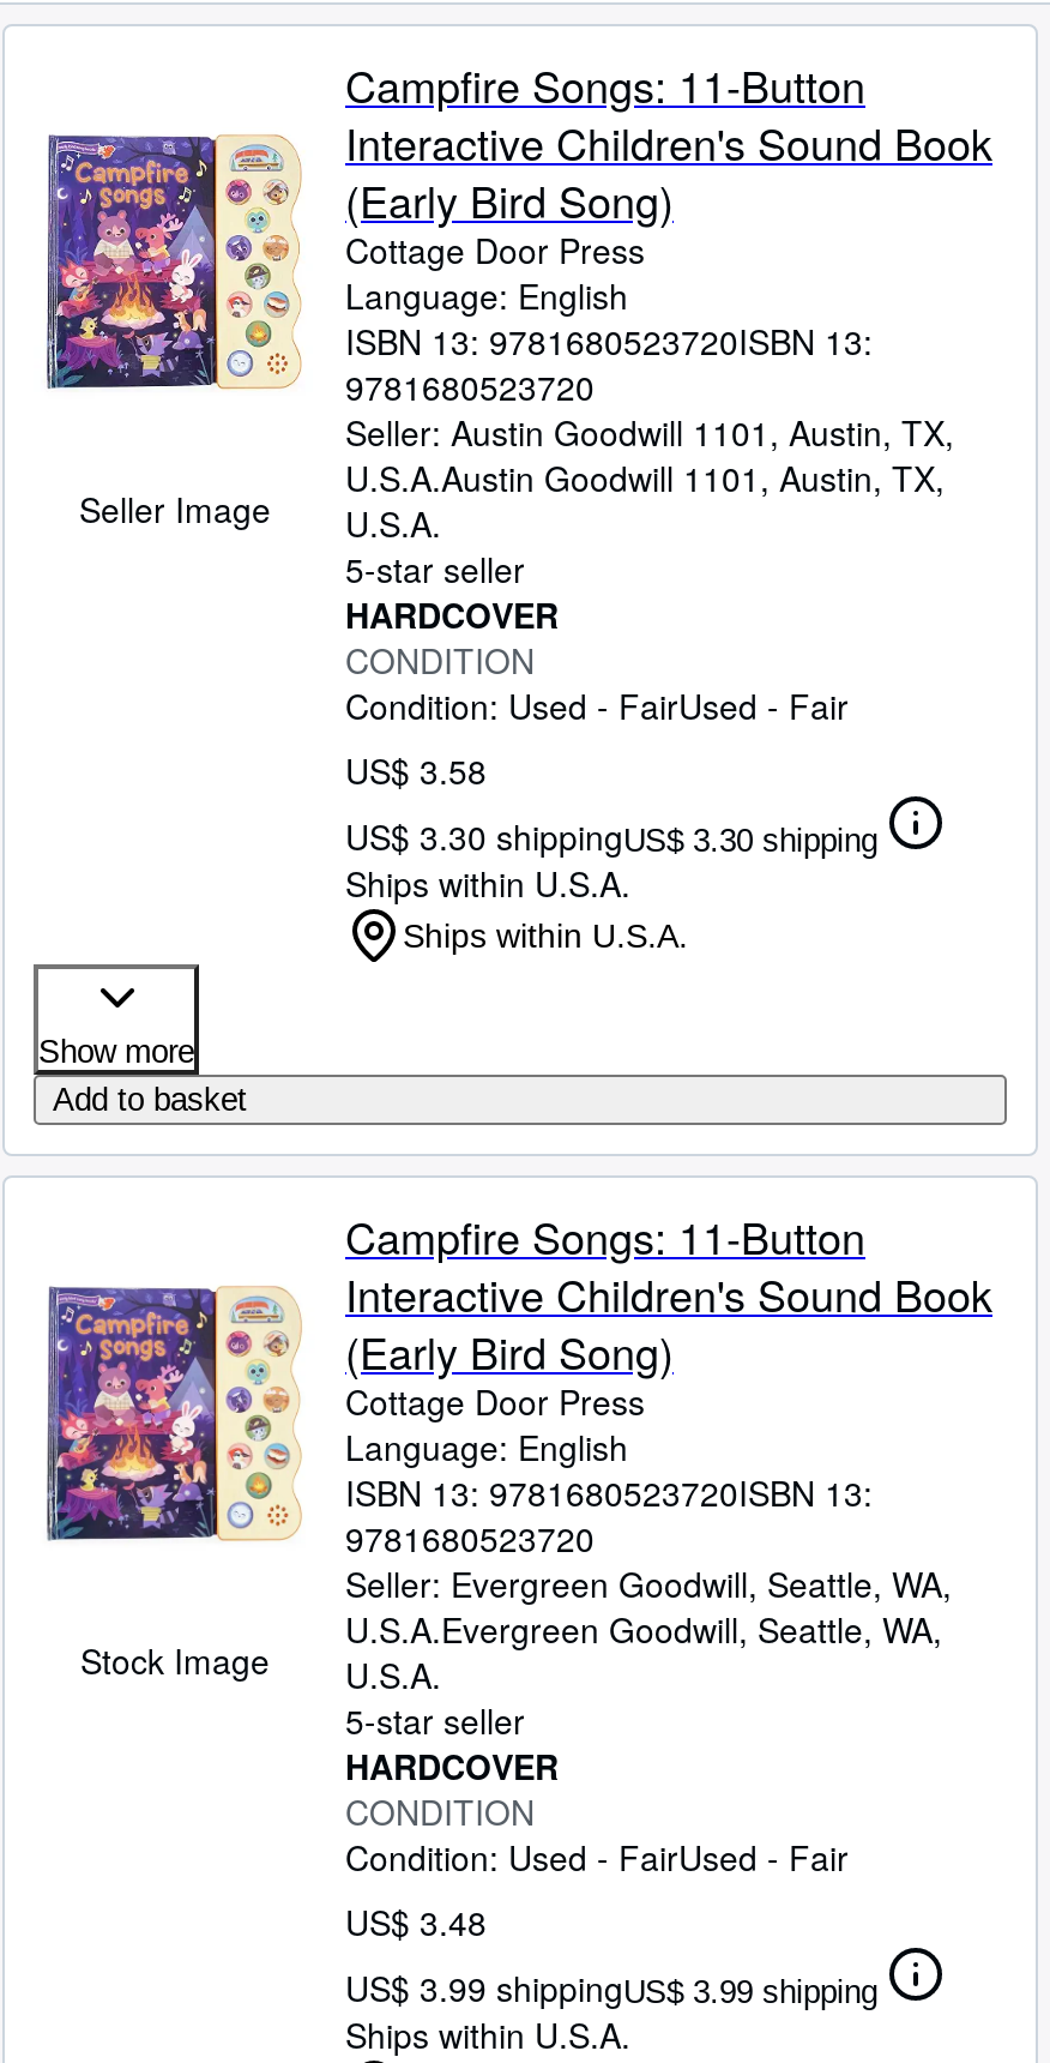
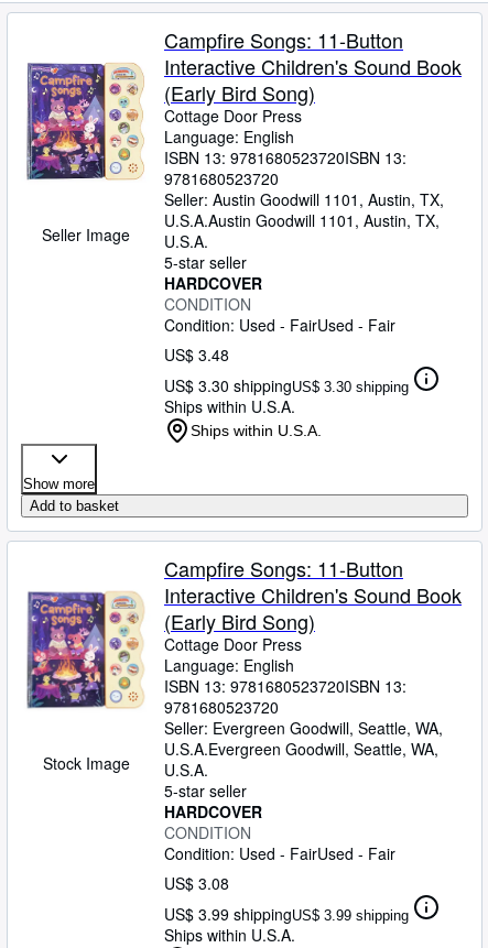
- US$ 3.58
+ US$ 3.48

- US$ 3.48
+ US$ 3.08
